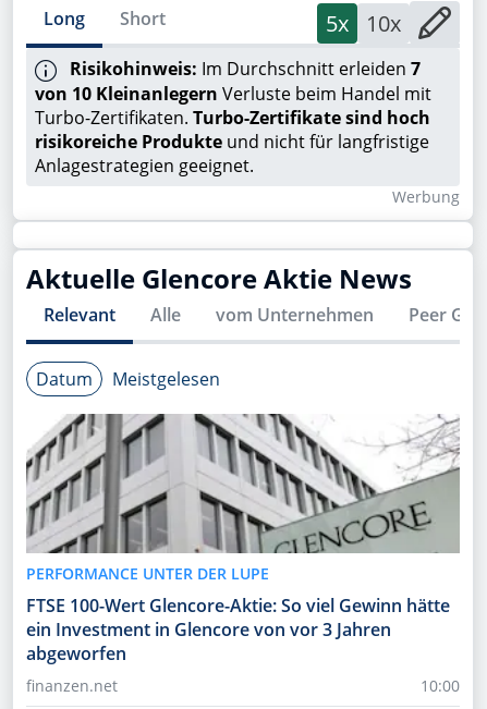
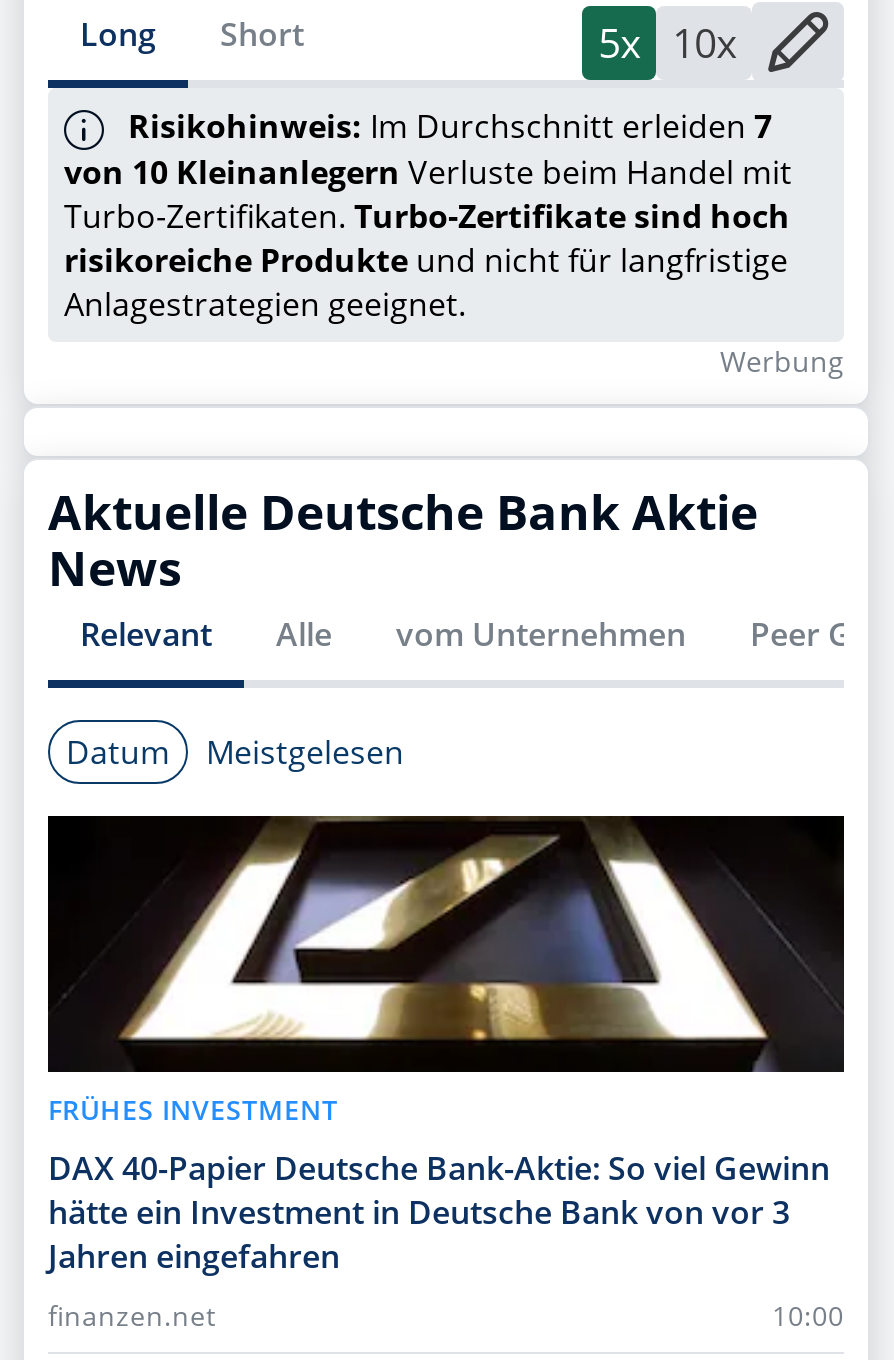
- Aktuelle Glencore Aktie News
+ Aktuelle Deutsche Bank Aktie
+ News

- [image]
- PERFORMANCE UNTER DER LUPE
- FTSE 100-Wert Glencore-Aktie: So viel Gewinn hätte
- ein Investment in Glencore von vor 3 Jahren
- abgeworfen
+ [image]
+ FRÜHES INVESTMENT
+ DAX 40-Papier Deutsche Bank-Aktie: So viel Gewinn
+ hätte ein Investment in Deutsche Bank von vor 3
+ Jahren eingefahren
